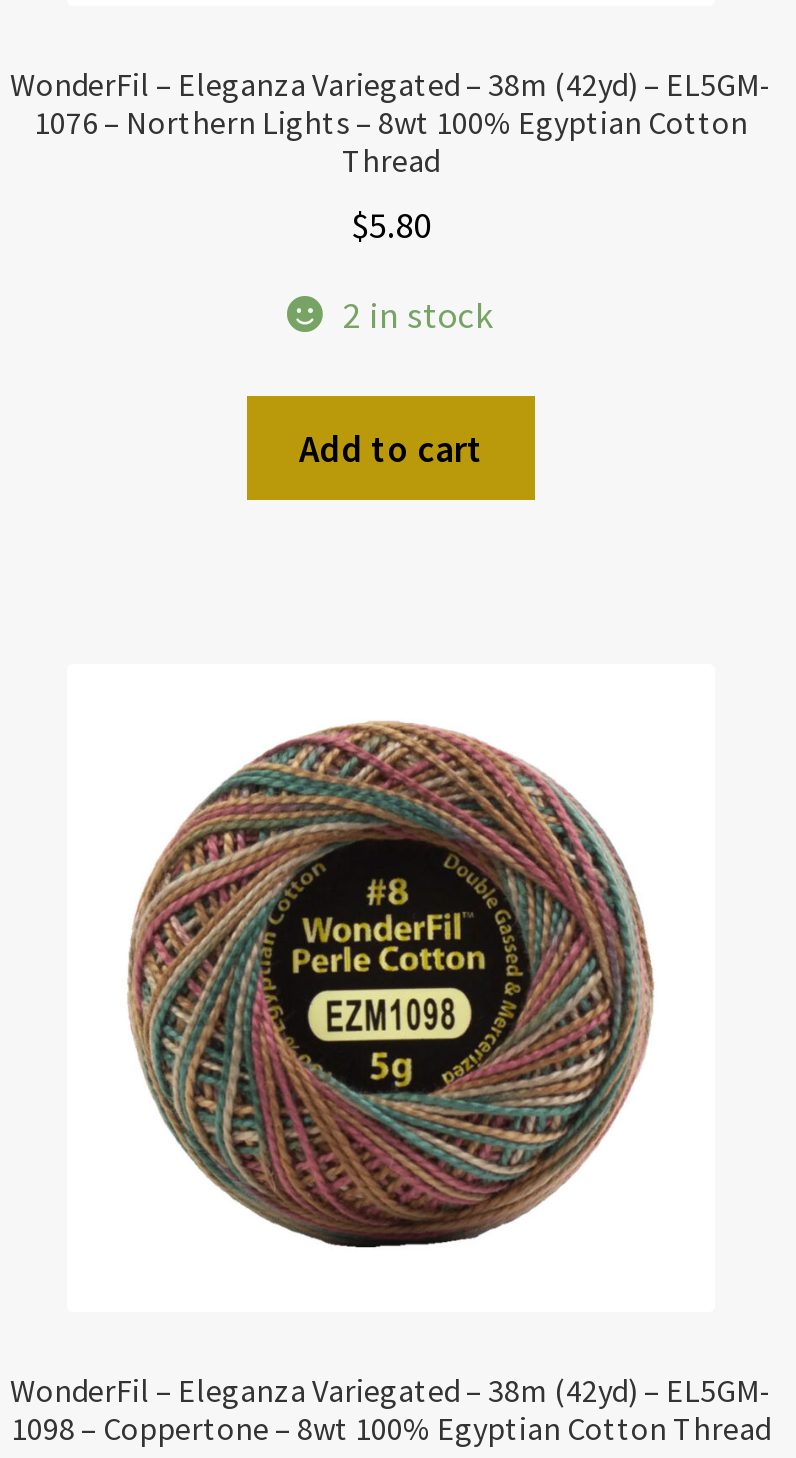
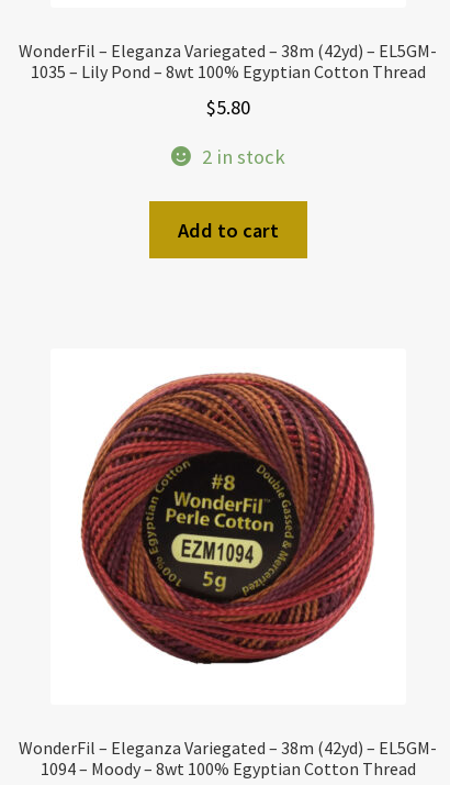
- 1076 – Northern Lights – 8wt 100% Egyptian Cotton
- Thread
+ 1035 – Lily Pond – 8wt 100% Egyptian Cotton Thread

moved up: [image]

- 1098 – Coppertone – 8wt 100% Egyptian Cotton Thread
+ 1094 – Moody – 8wt 100% Egyptian Cotton Thread
